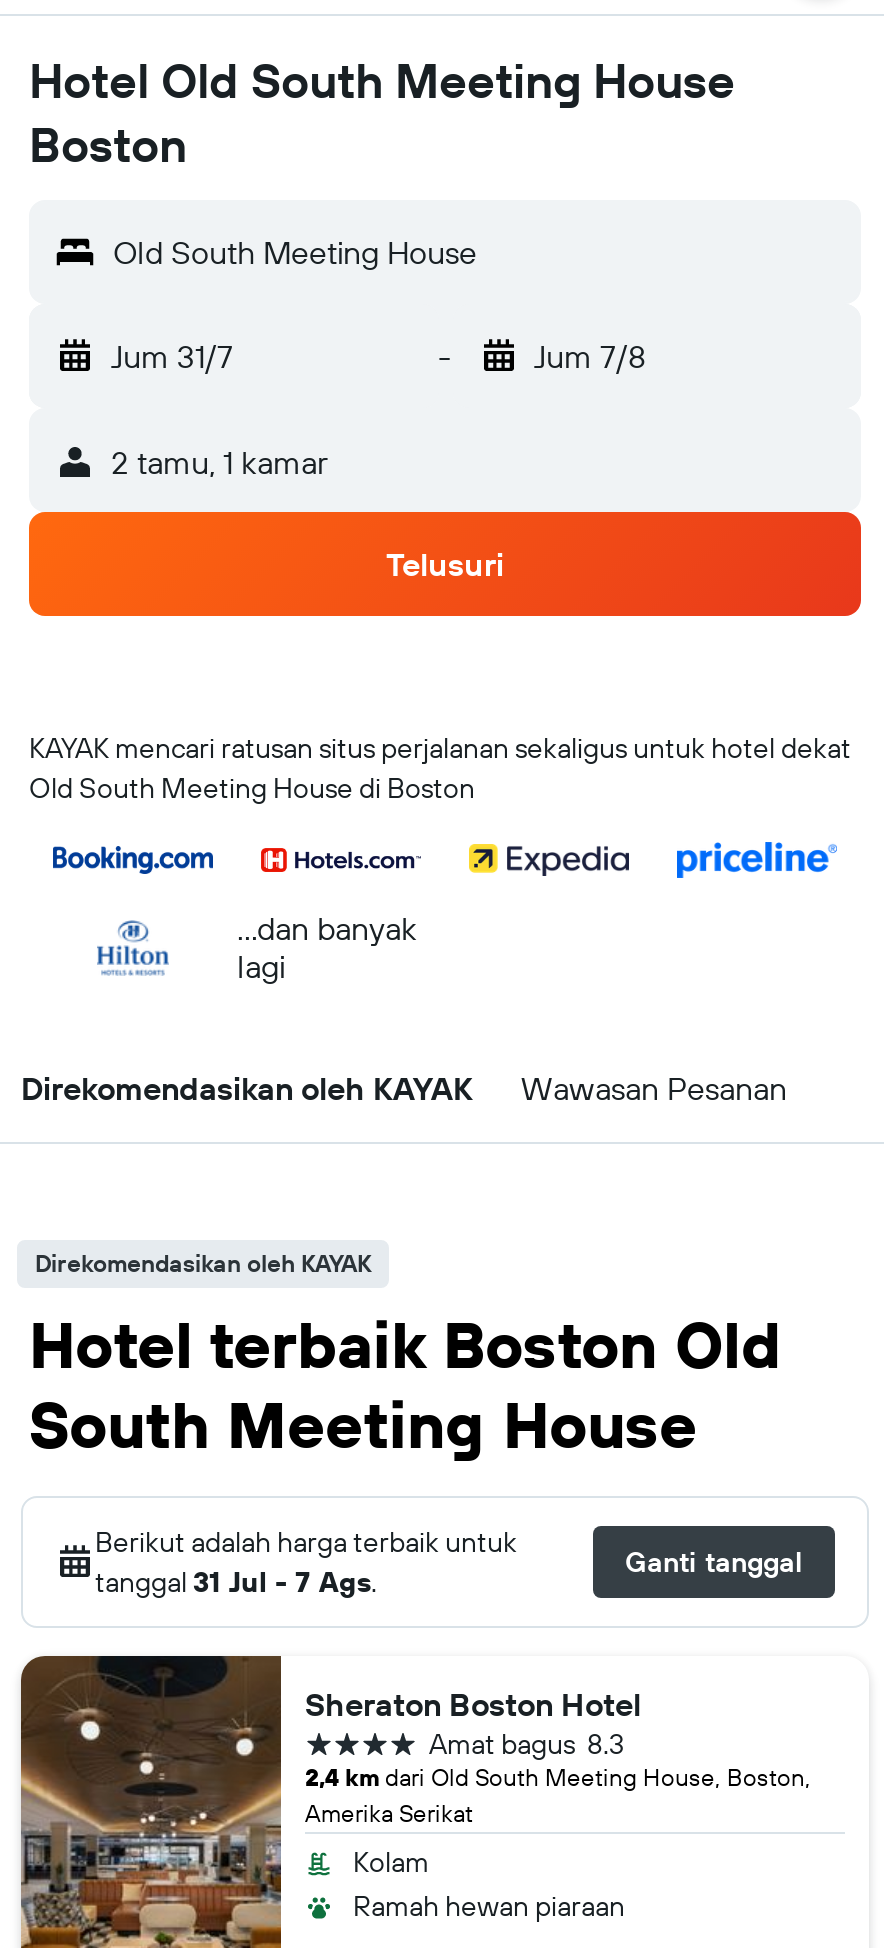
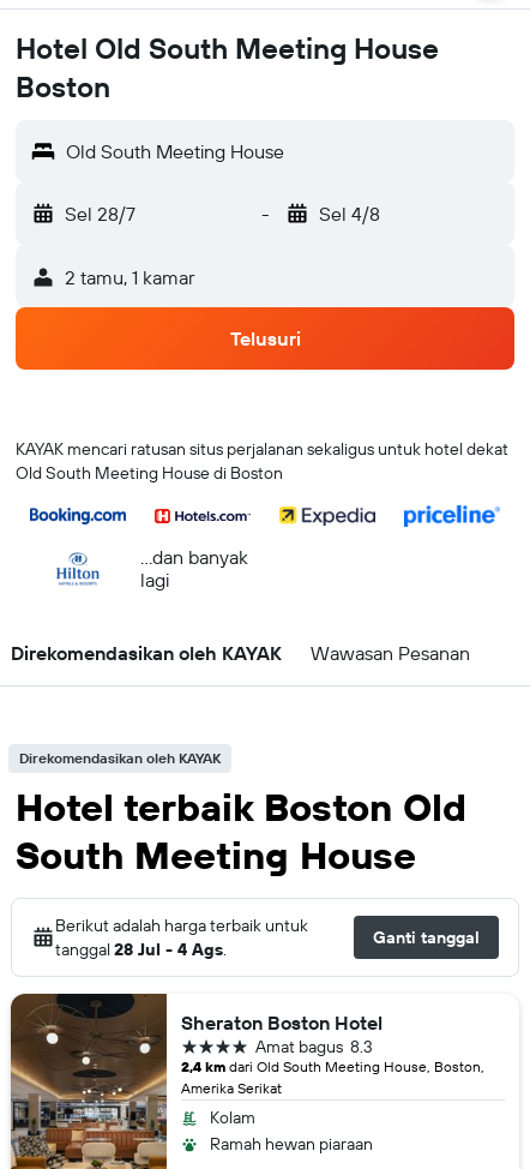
- Jum 31/7
+ Sel 28/7

- Jum 7/8
+ Sel 4/8

- tanggal 31 Jul - 7 Ags.
+ tanggal 28 Jul - 4 Ags.
